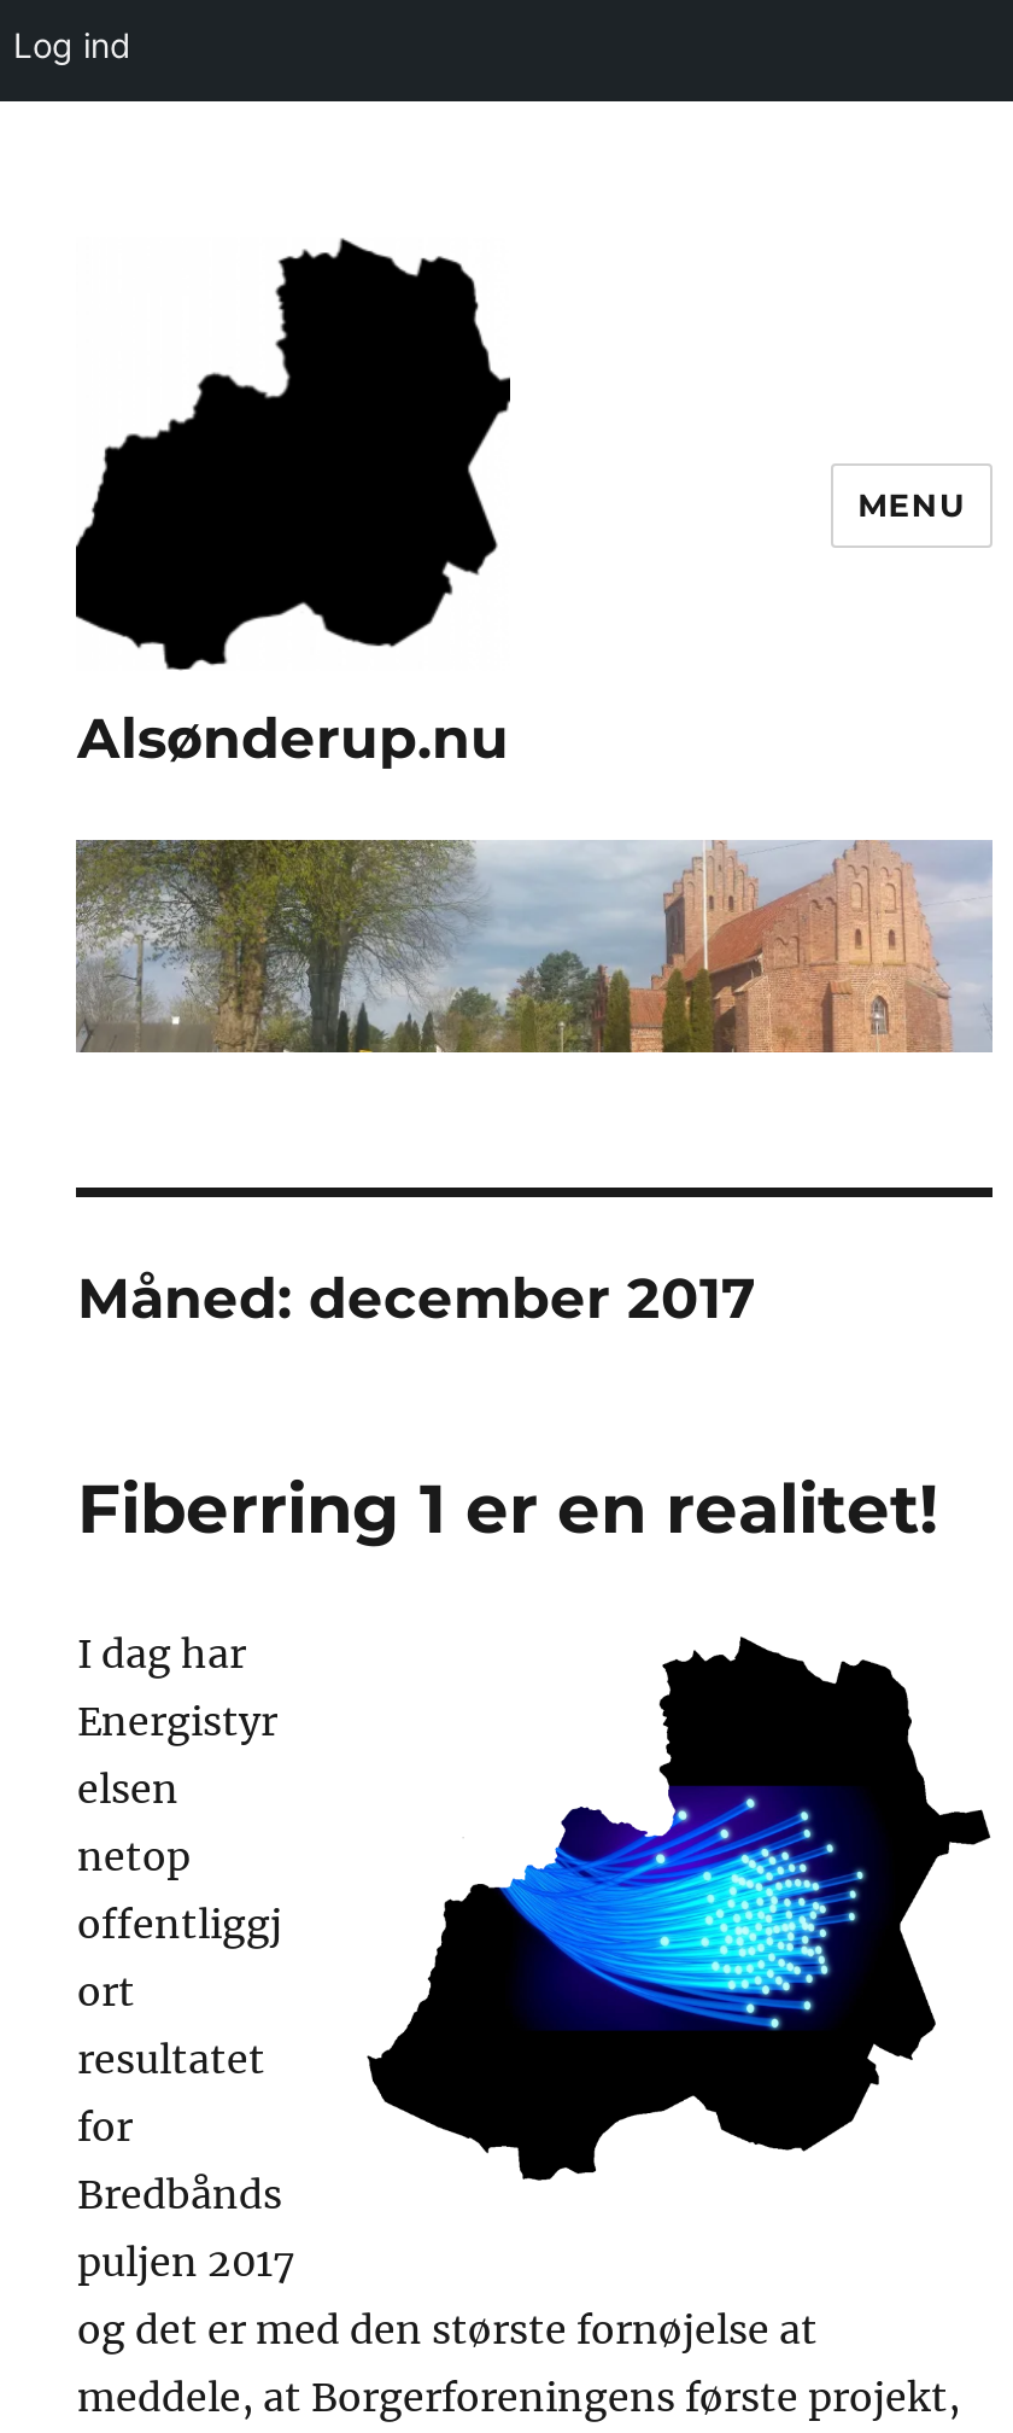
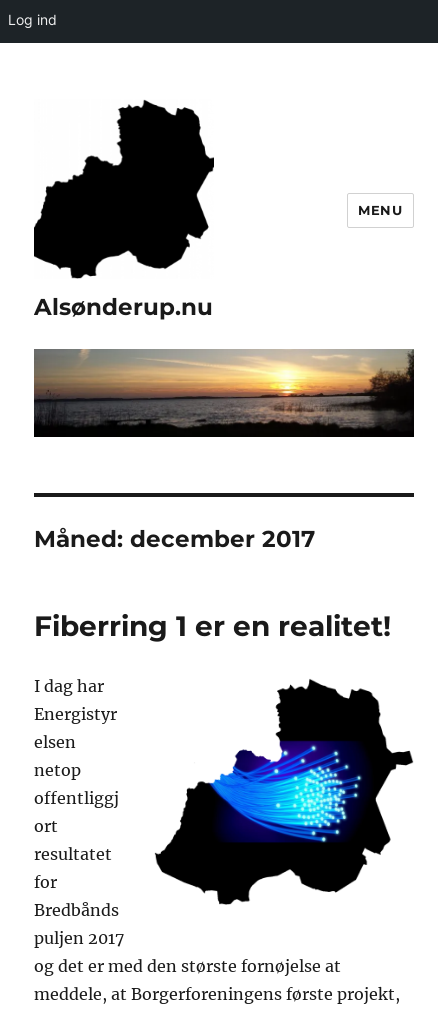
- [image]
+ [image]
